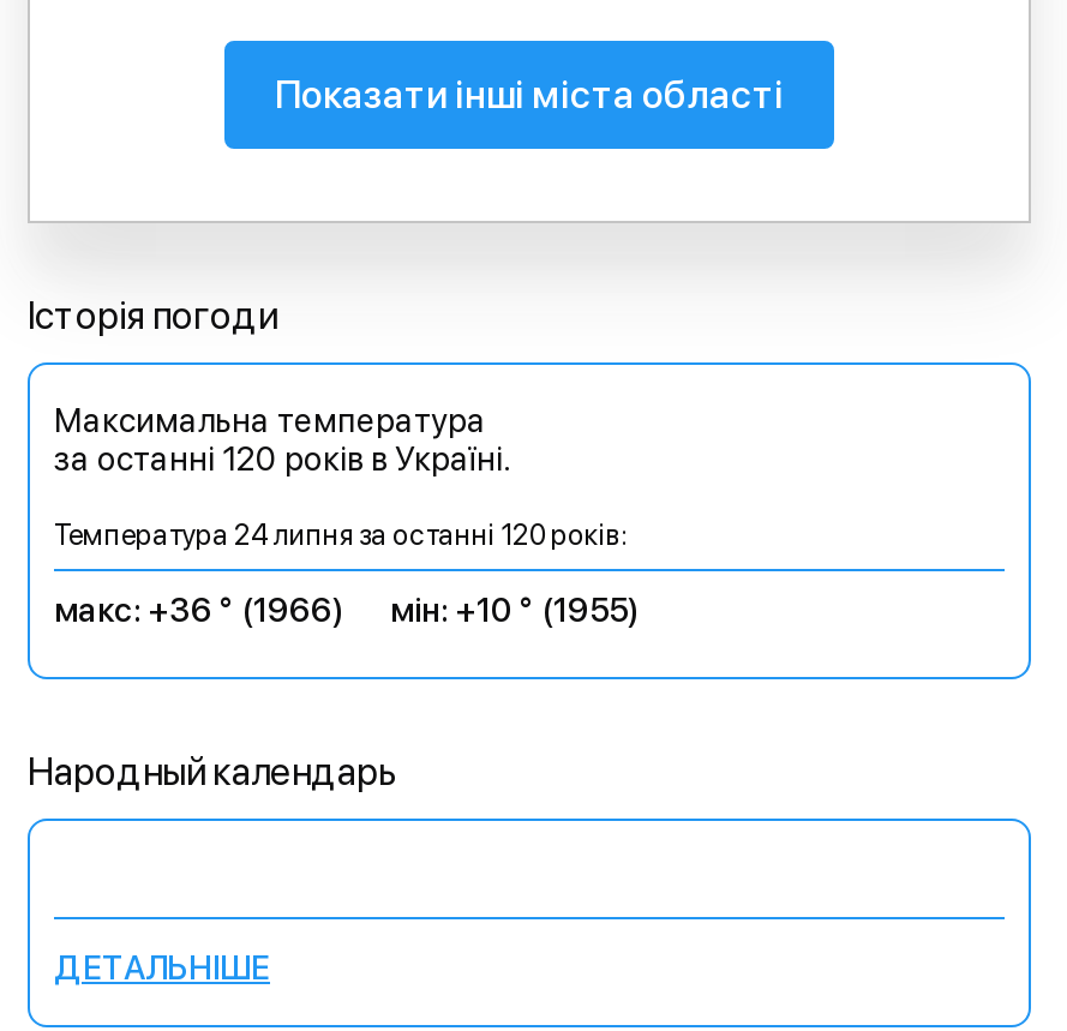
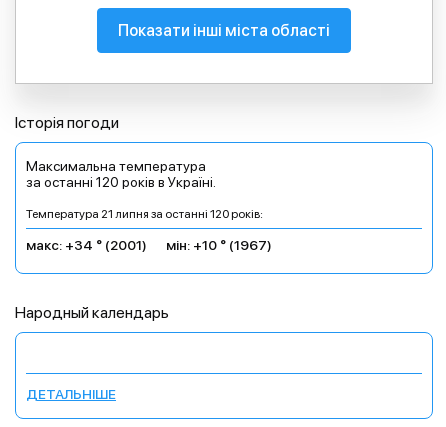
- Температура 24 липня за останні 120 років:
+ Температура 21 липня за останні 120 років:

- макс: +36 ° (1966)
+ макс: +34 ° (2001)

- мін: +10 ° (1955)
+ мін: +10 ° (1967)
